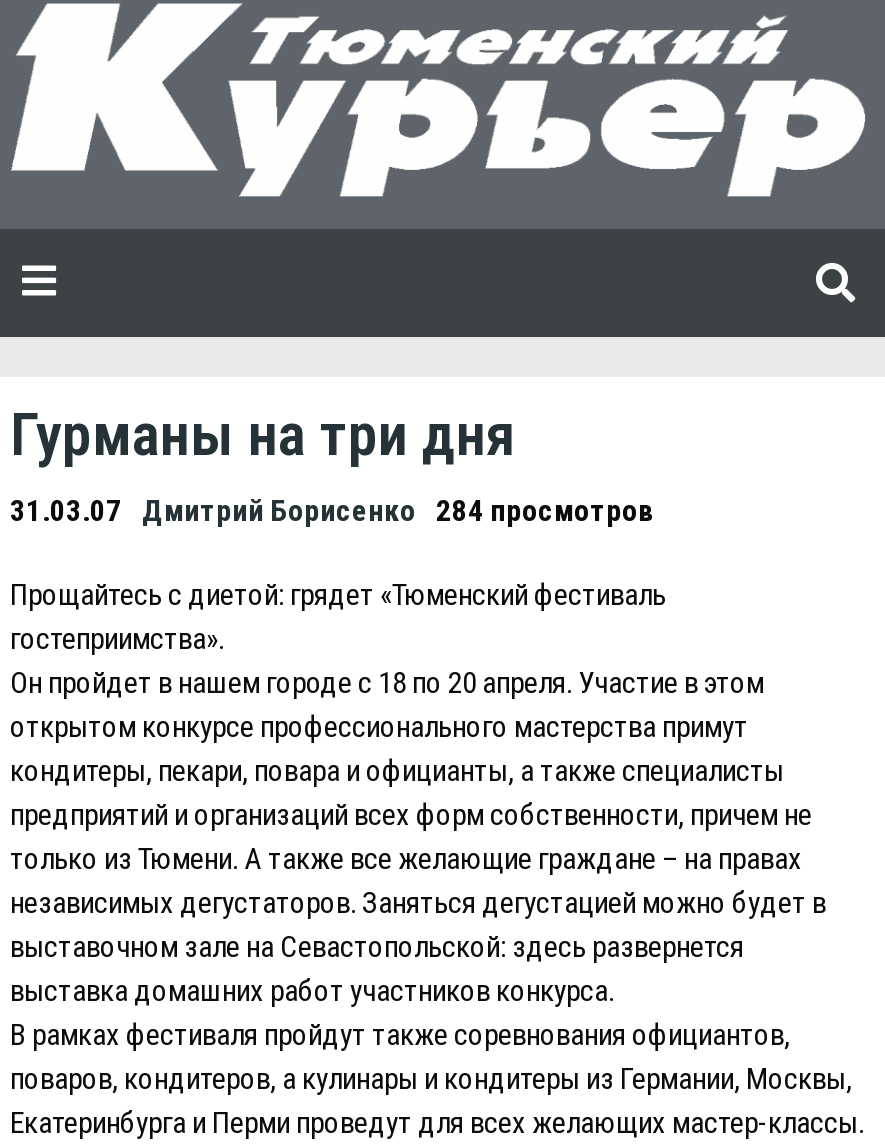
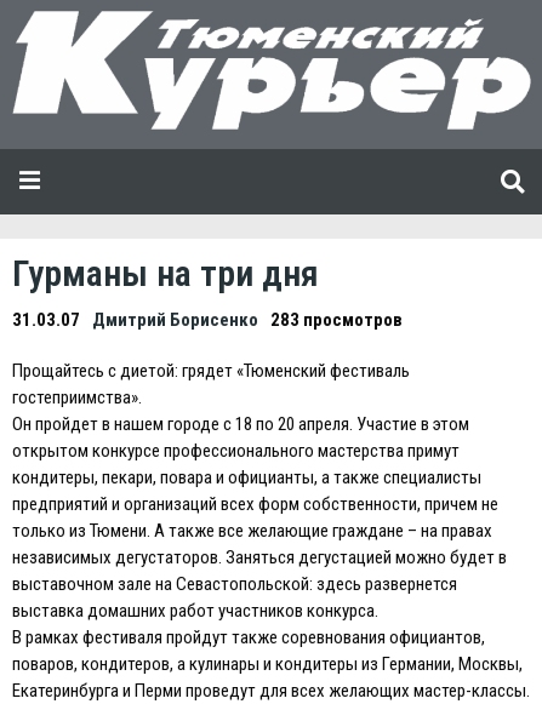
- 31.03.07 Дмитрий Борисенко 284 просмотров
+ 31.03.07 Дмитрий Борисенко 283 просмотров
